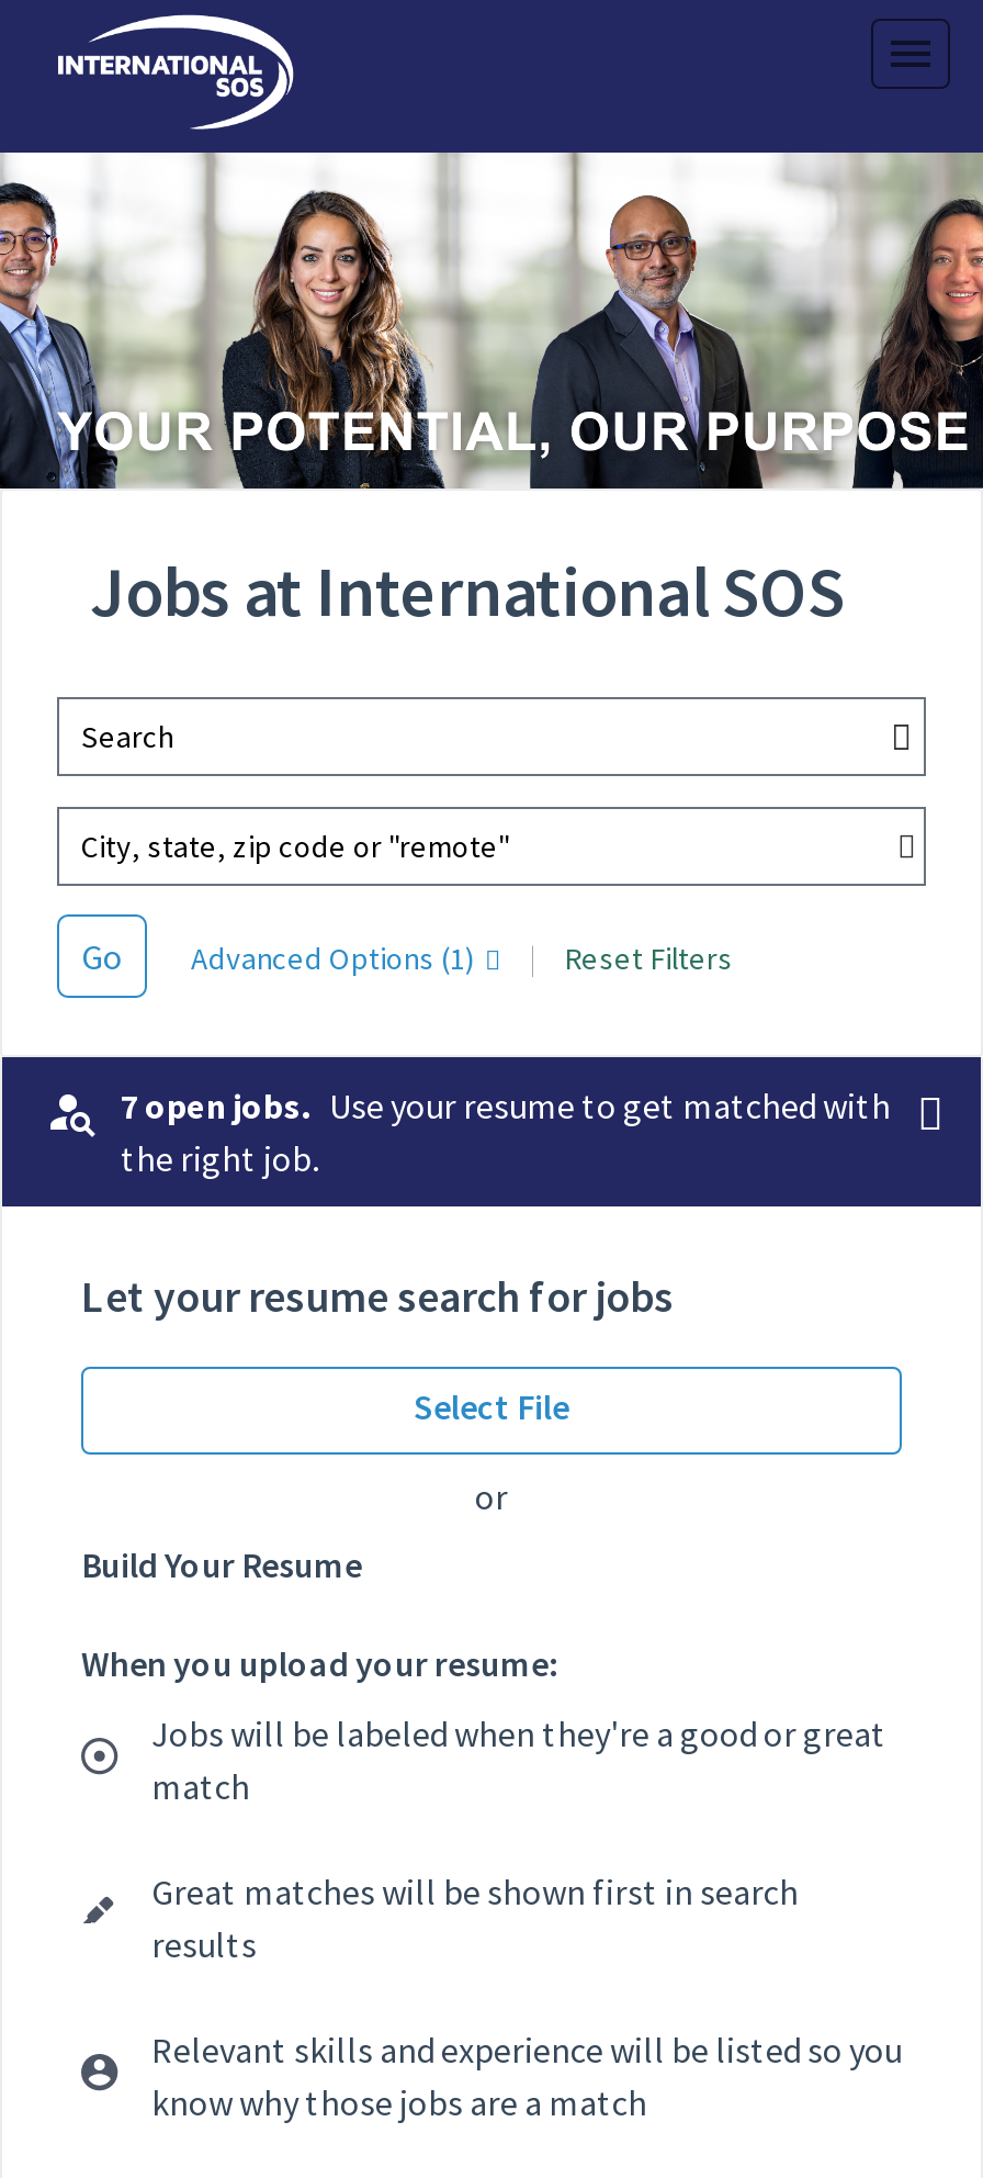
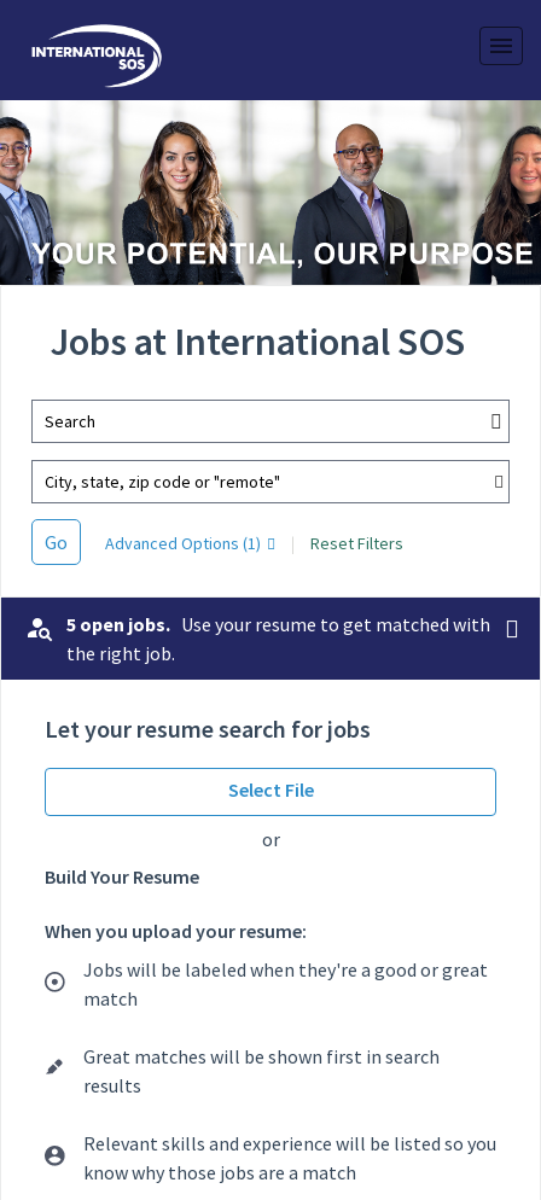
- 7 open jobs. Use your resume to get matched with
+ 5 open jobs. Use your resume to get matched with
